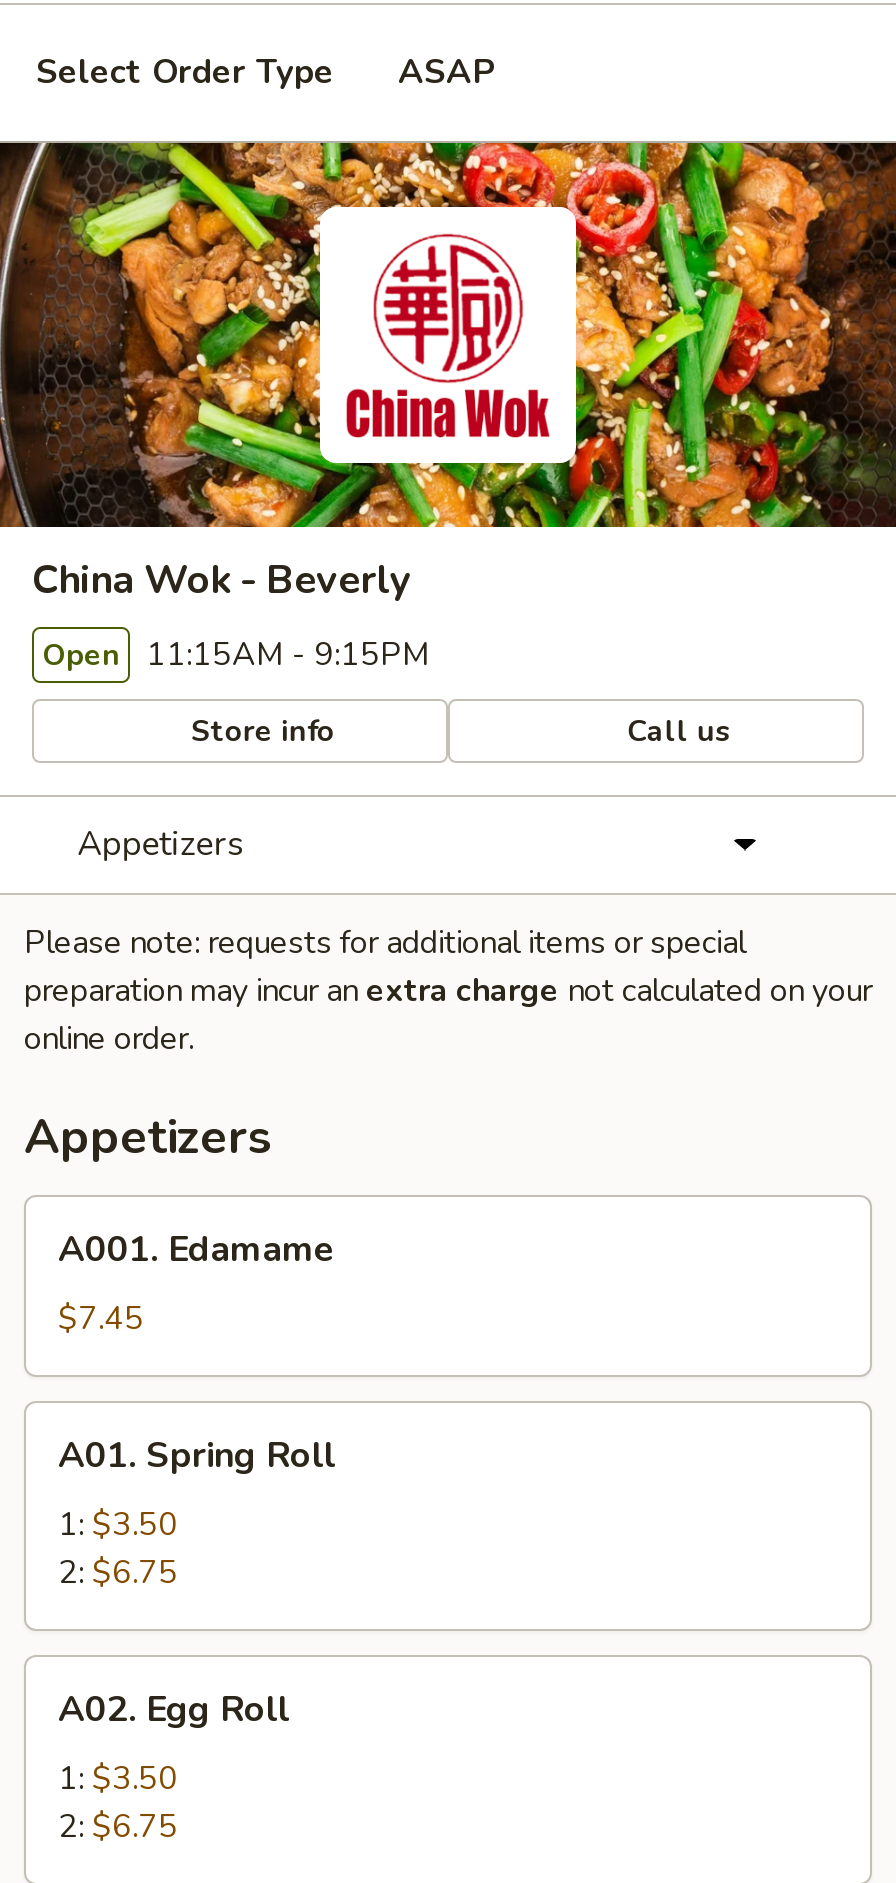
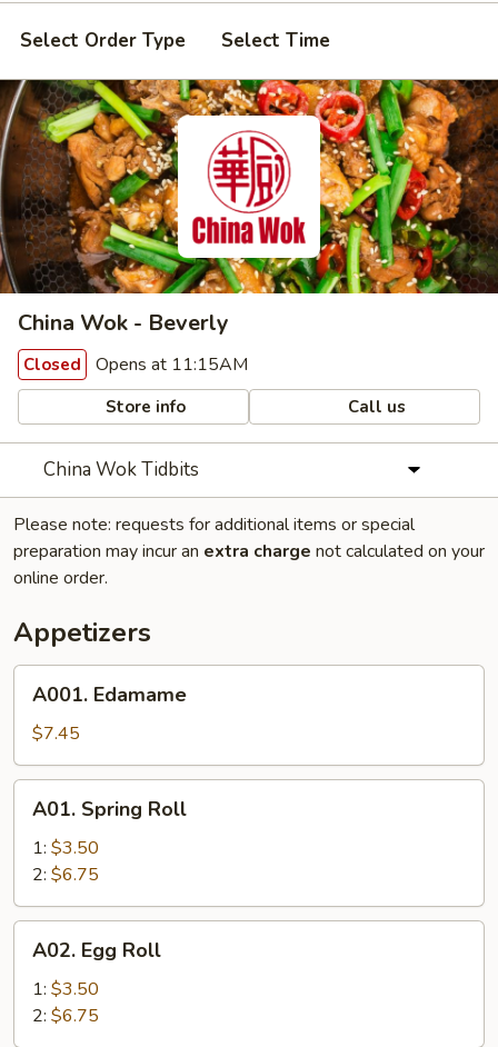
- ASAP
+ Select Time

- Open 11:15AM - 9:15PM
+ Closed Opens at 11:15AM

- Appetizers
+ China Wok Tidbits
